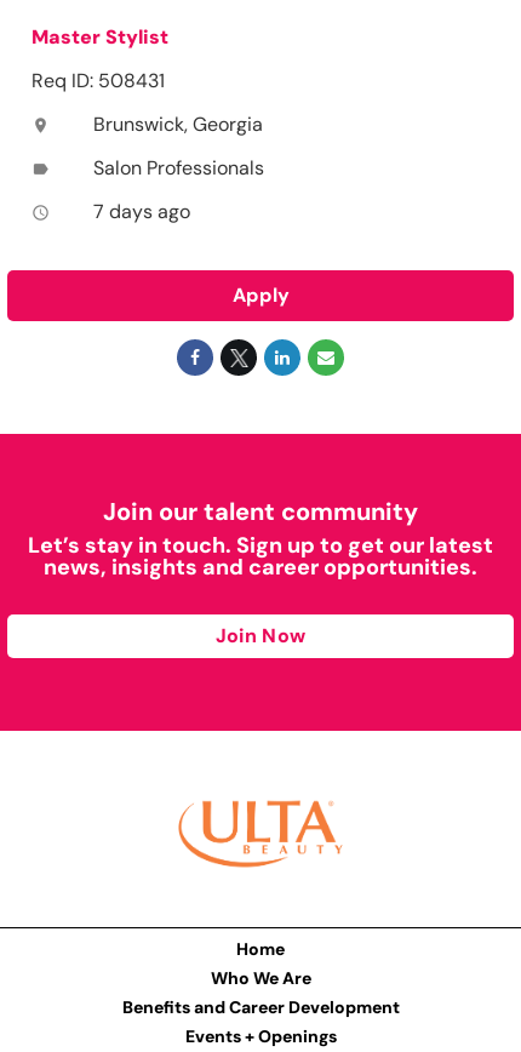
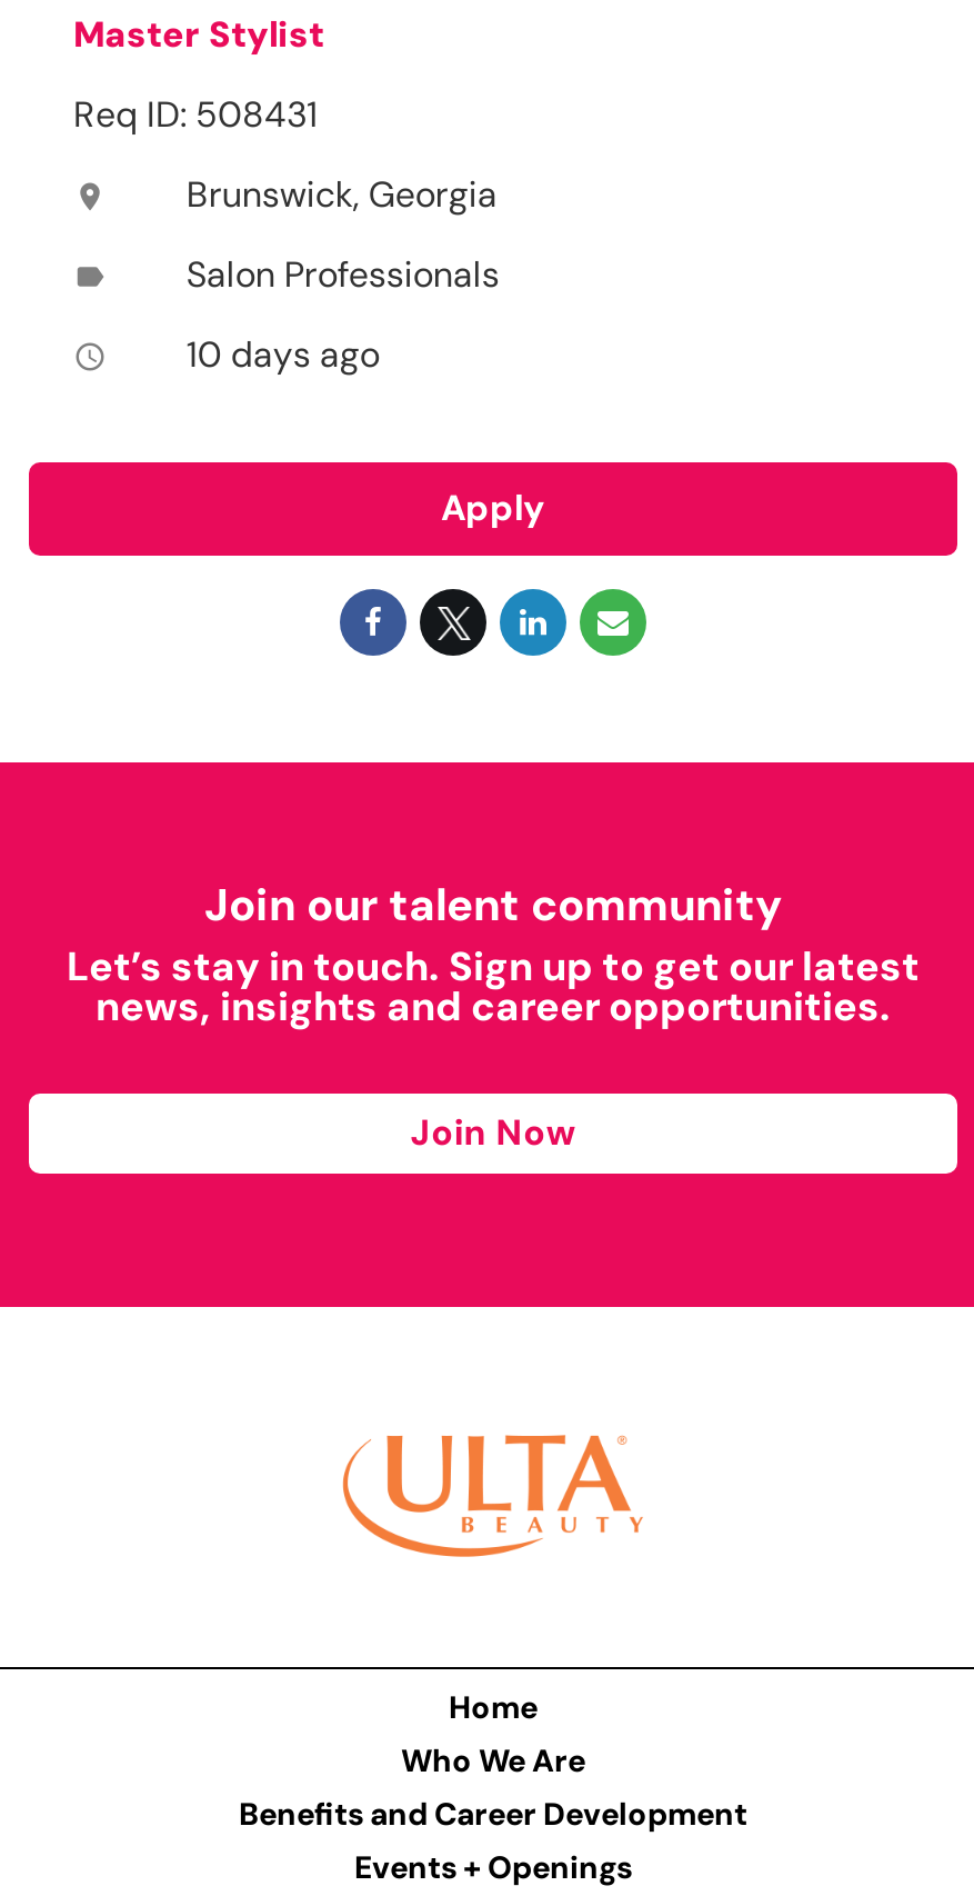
- 7 days ago
+ 10 days ago
